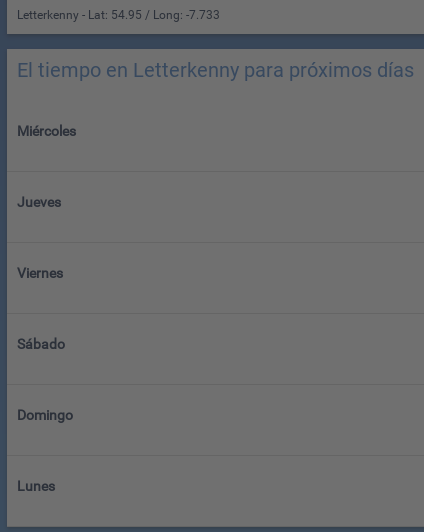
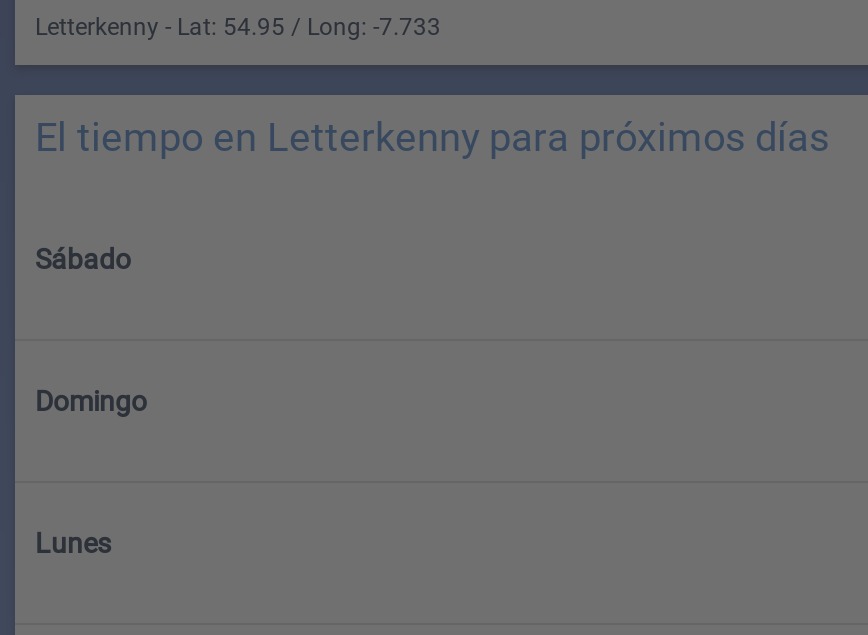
- Miércoles

- Jueves

- Viernes
